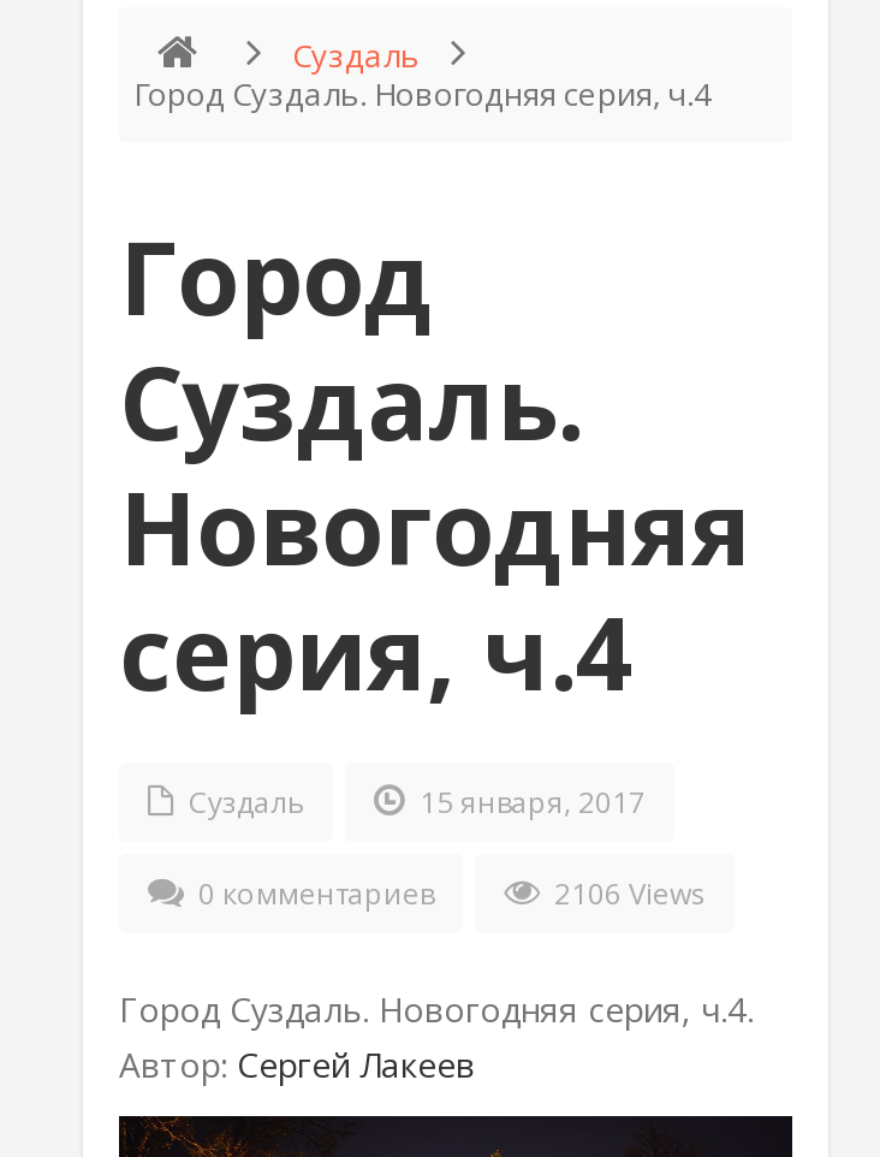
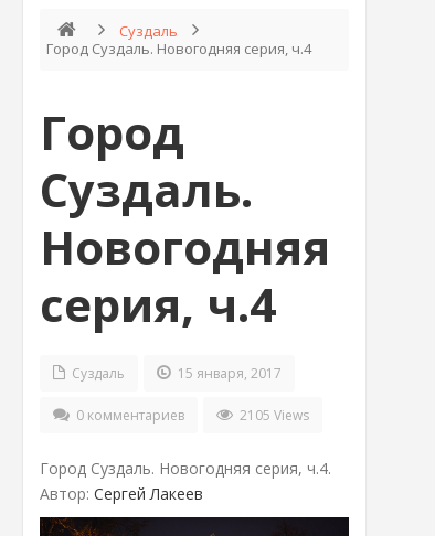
- 2106 Views
+ 2105 Views
